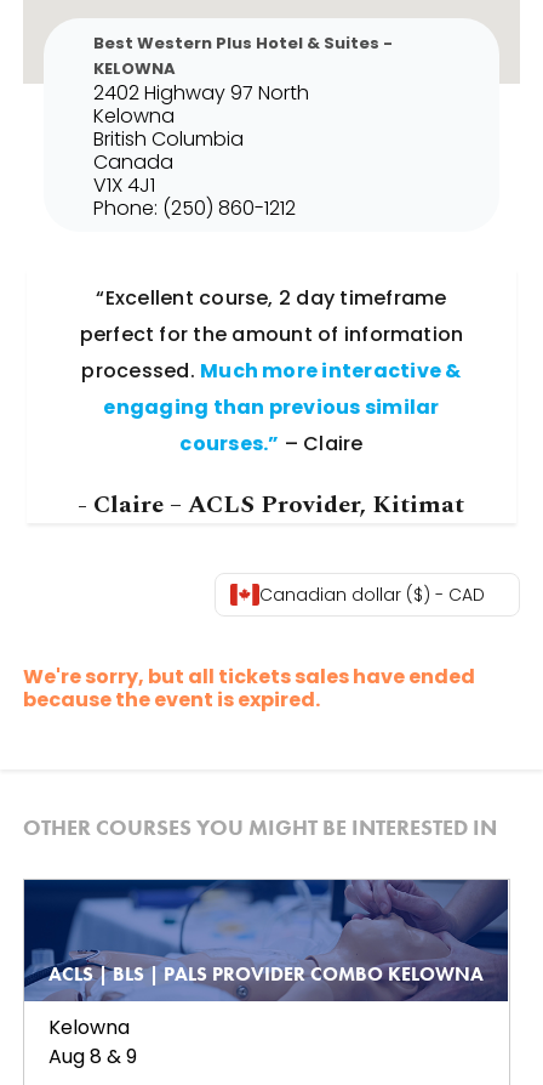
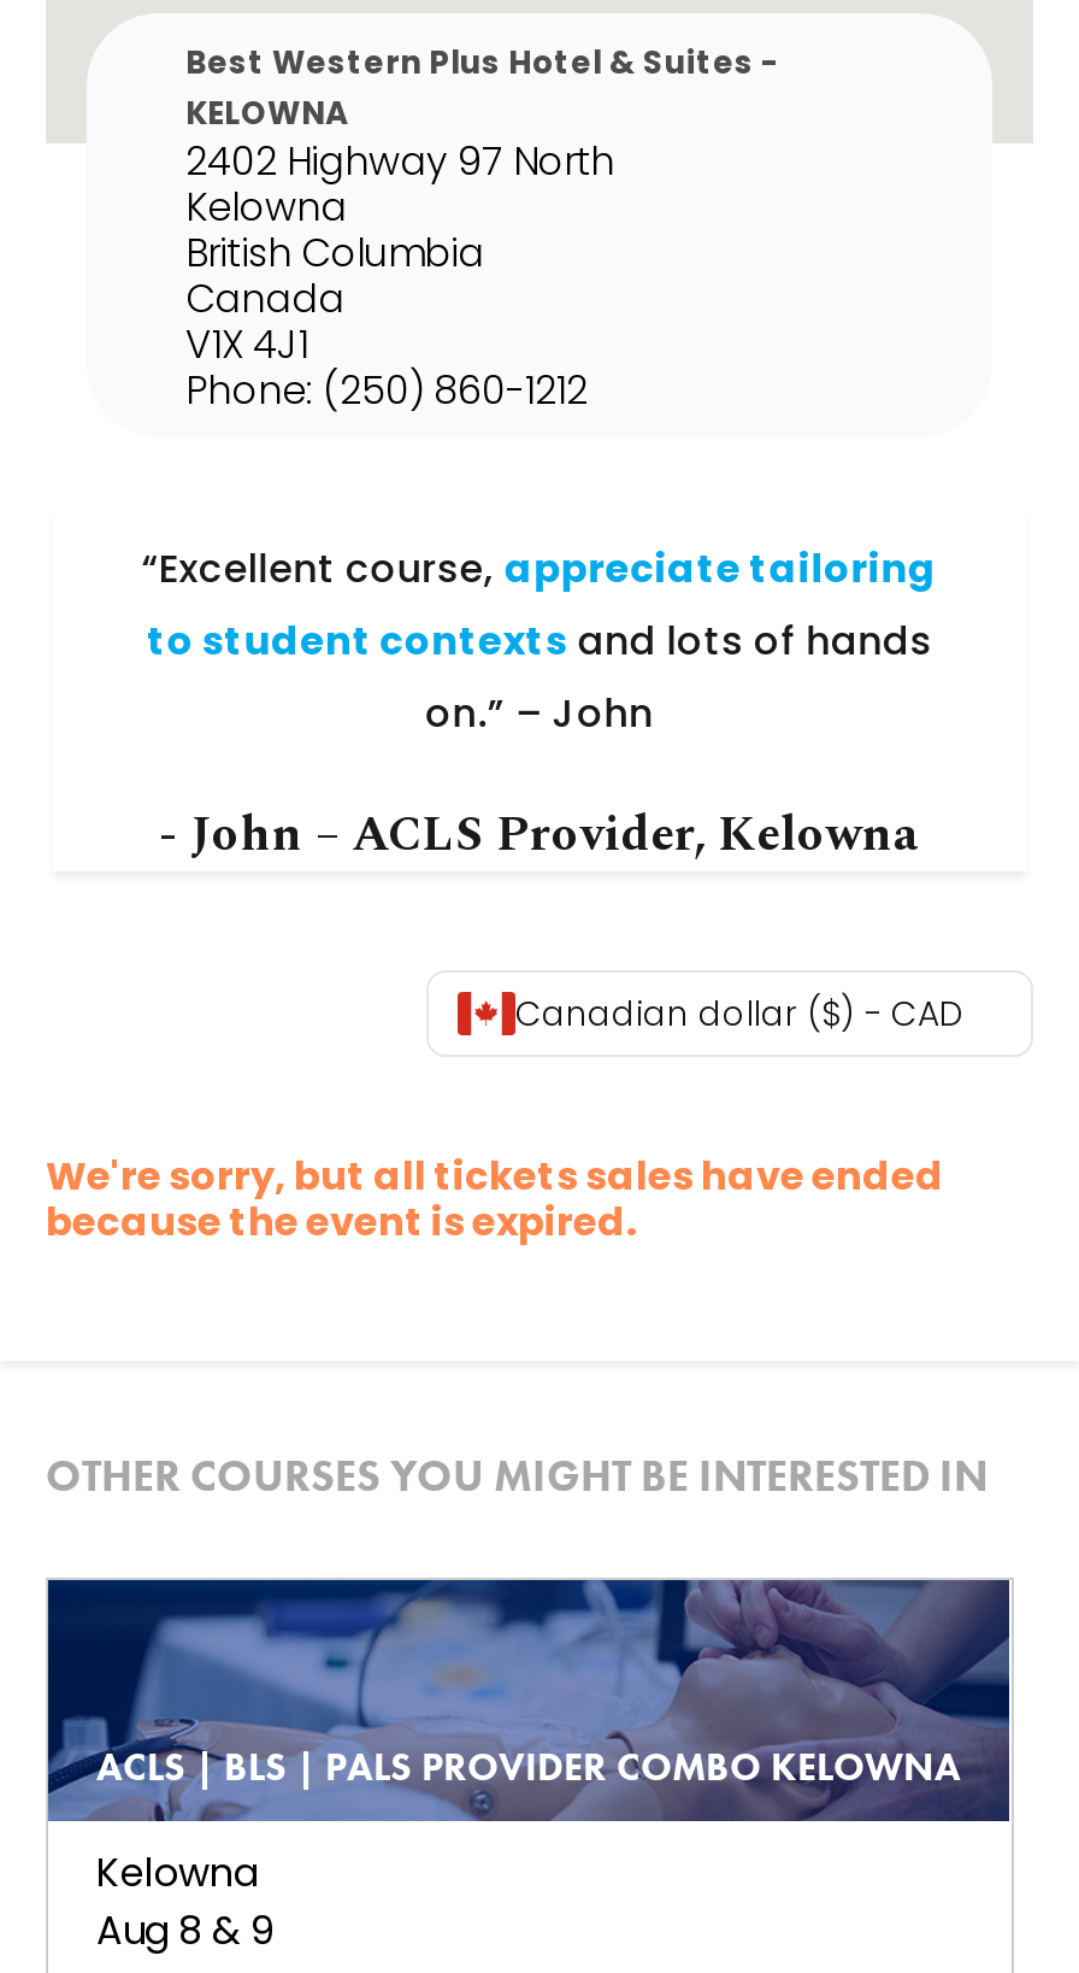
- “Excellent course, 2 day timeframe
- perfect for the amount of information
- processed. Much more interactive &
- engaging than previous similar
- courses.” – Claire
+ “Excellent course, appreciate tailoring
+ to student contexts and lots of hands
+ on.” – John

- - Claire – ACLS Provider, Kitimat
+ - John – ACLS Provider, Kelowna
